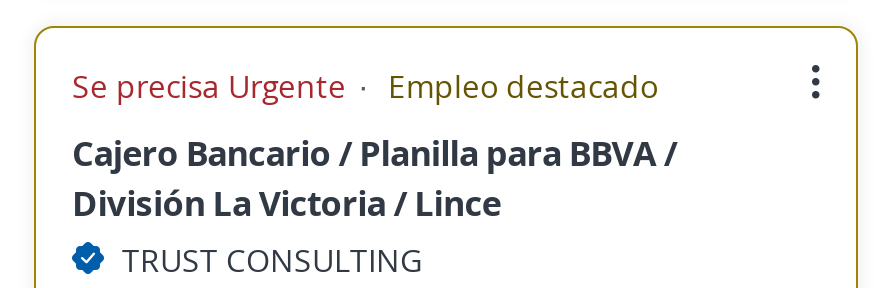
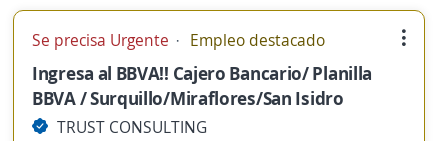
- Cajero Bancario / Planilla para BBVA /
- División La Victoria / Lince
+ Ingresa al BBVA!! Cajero Bancario/ Planilla
+ BBVA / Surquillo/Miraflores/San Isidro
